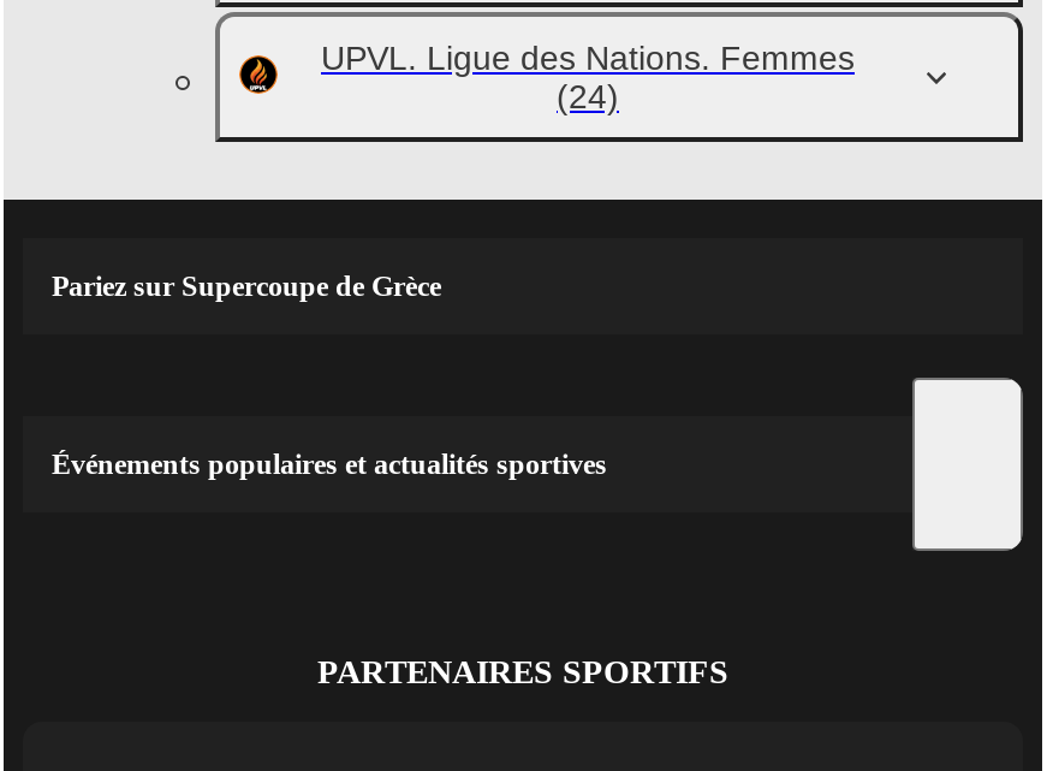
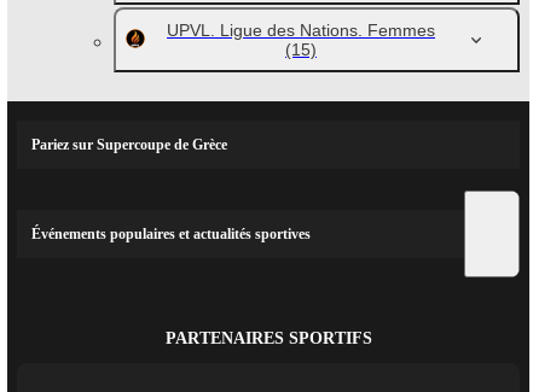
- (24)
+ (15)
